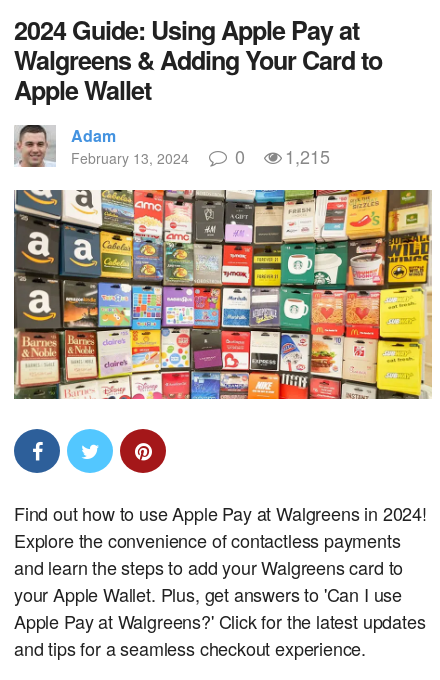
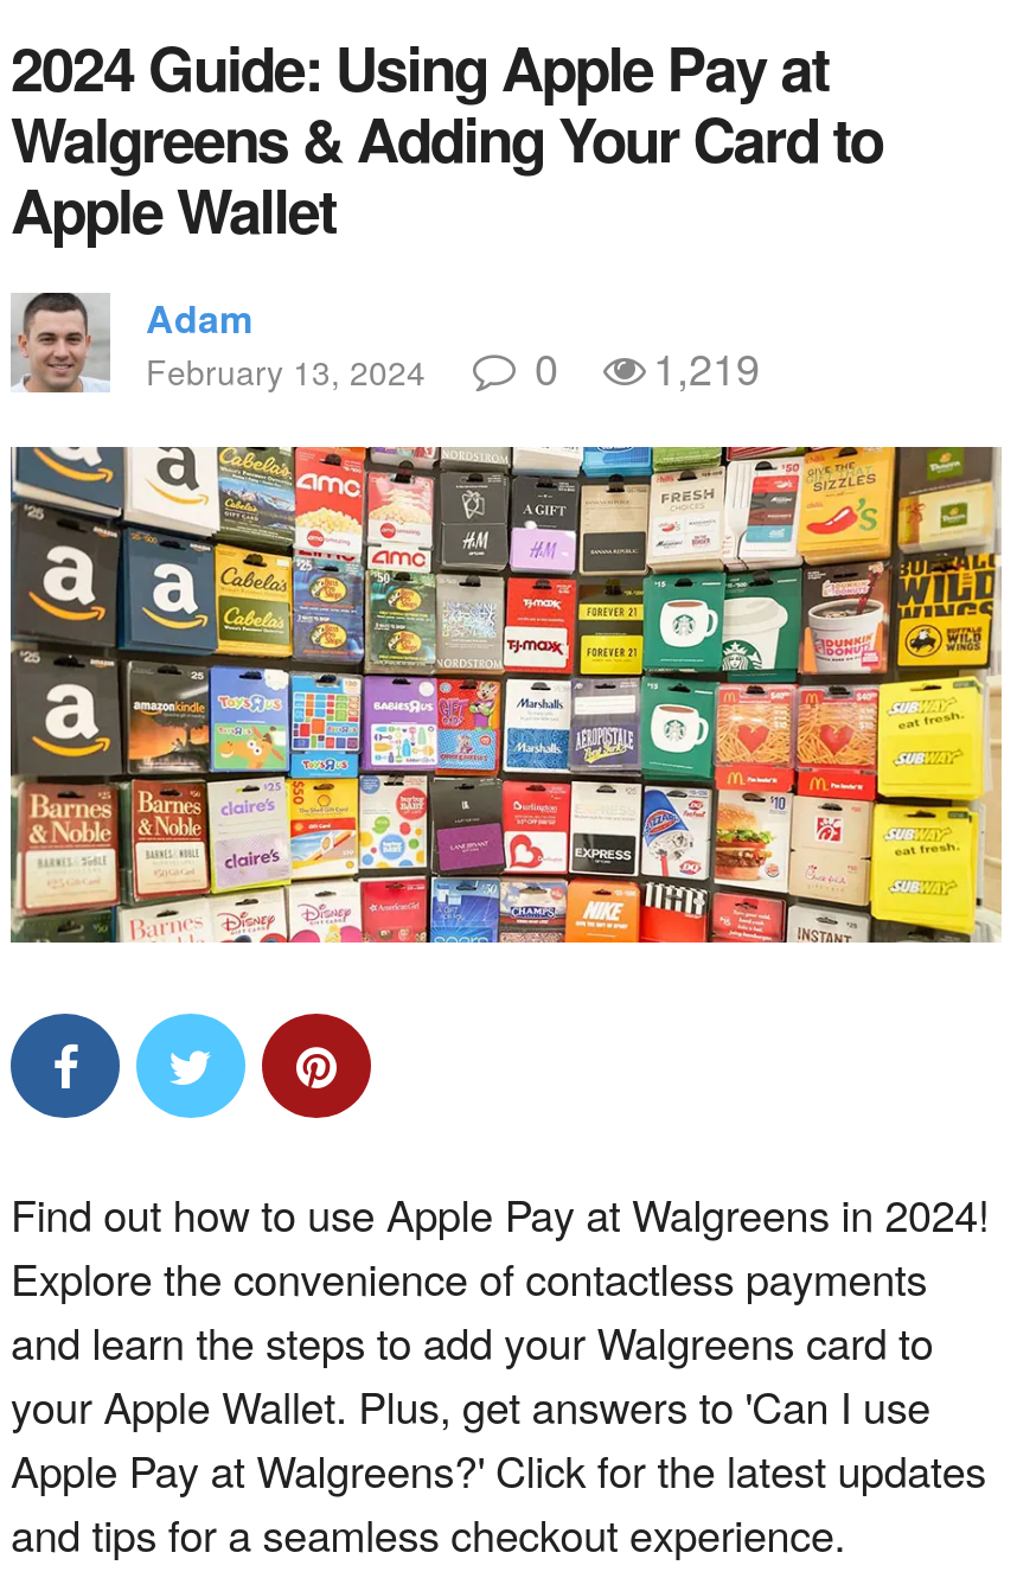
- 0 1,215
+ 0 1,219
